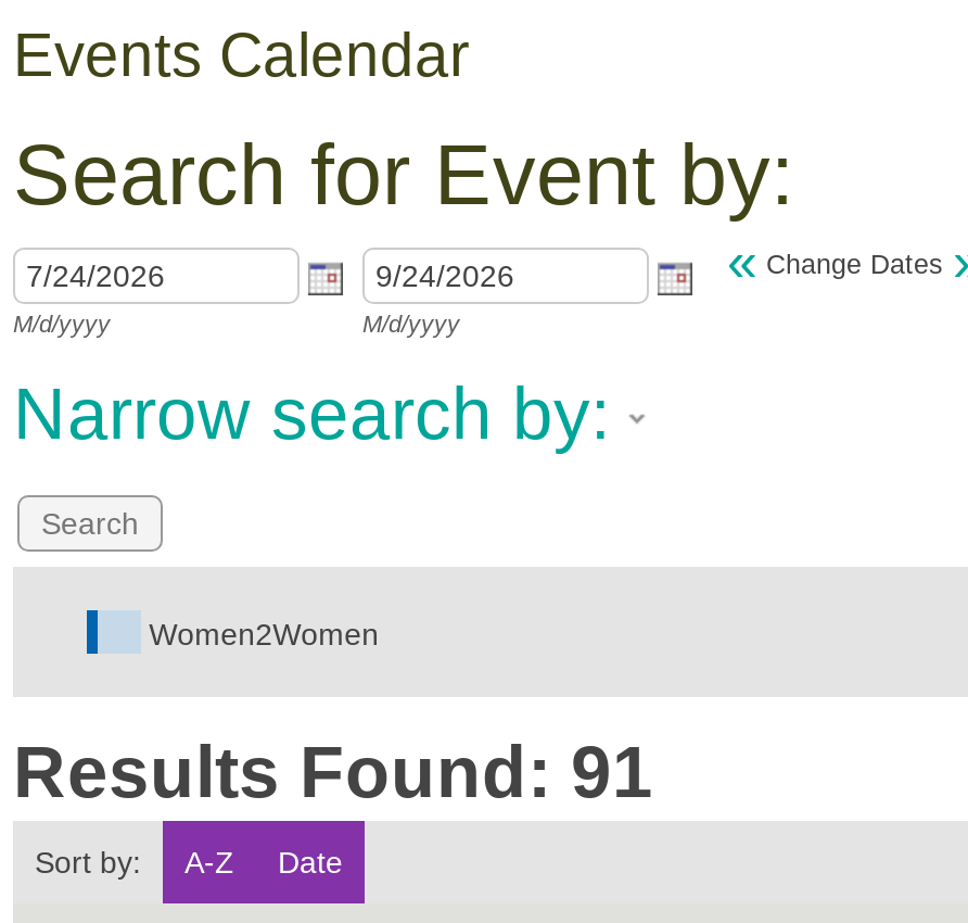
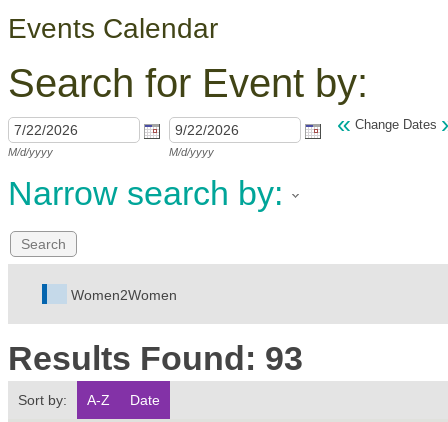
- Results Found: 91
+ Results Found: 93
